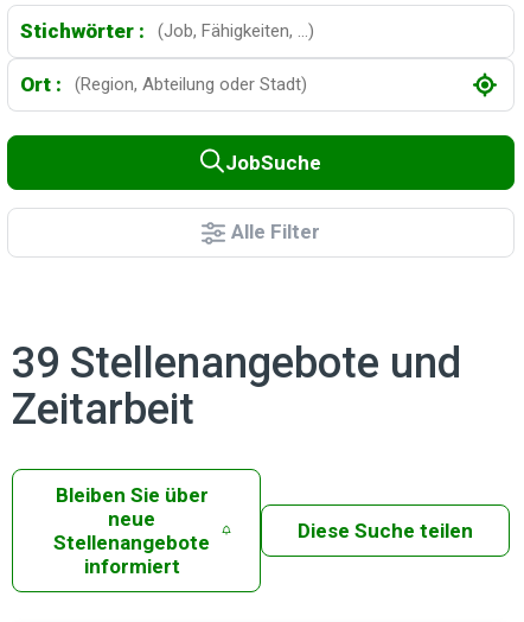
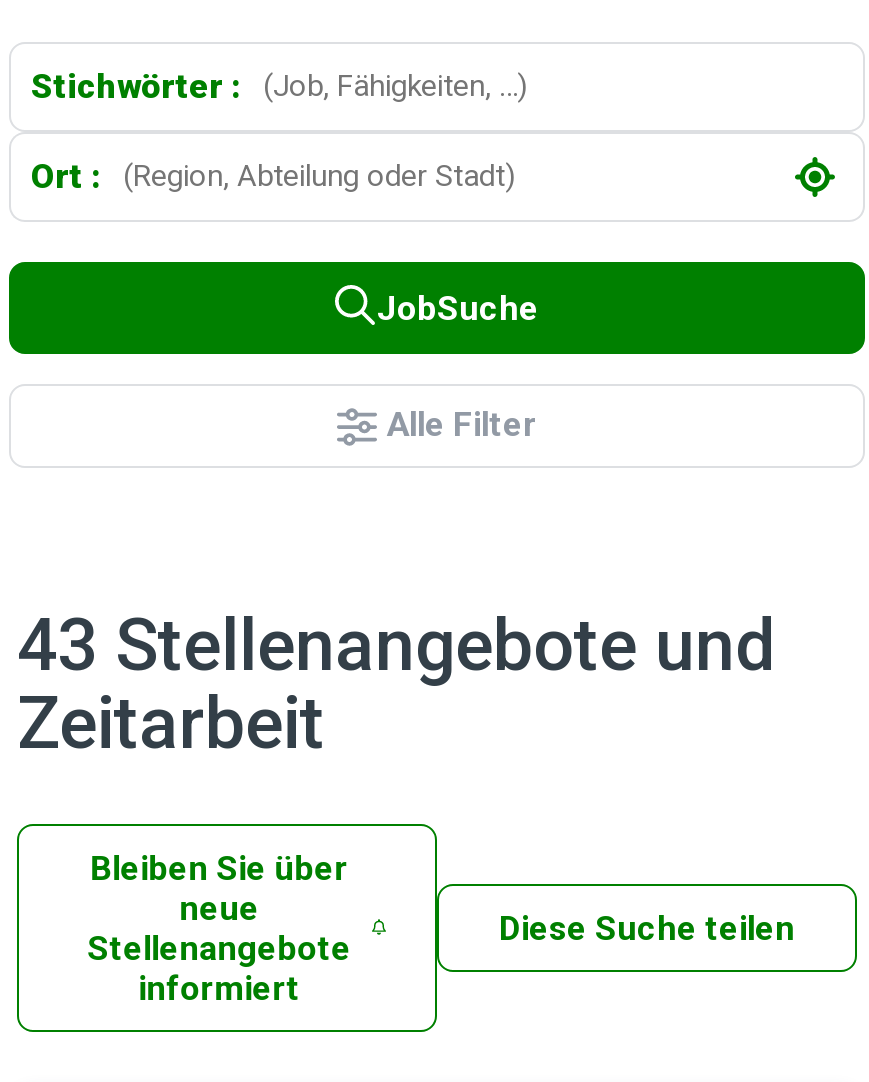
- 39 Stellenangebote und
+ 43 Stellenangebote und
